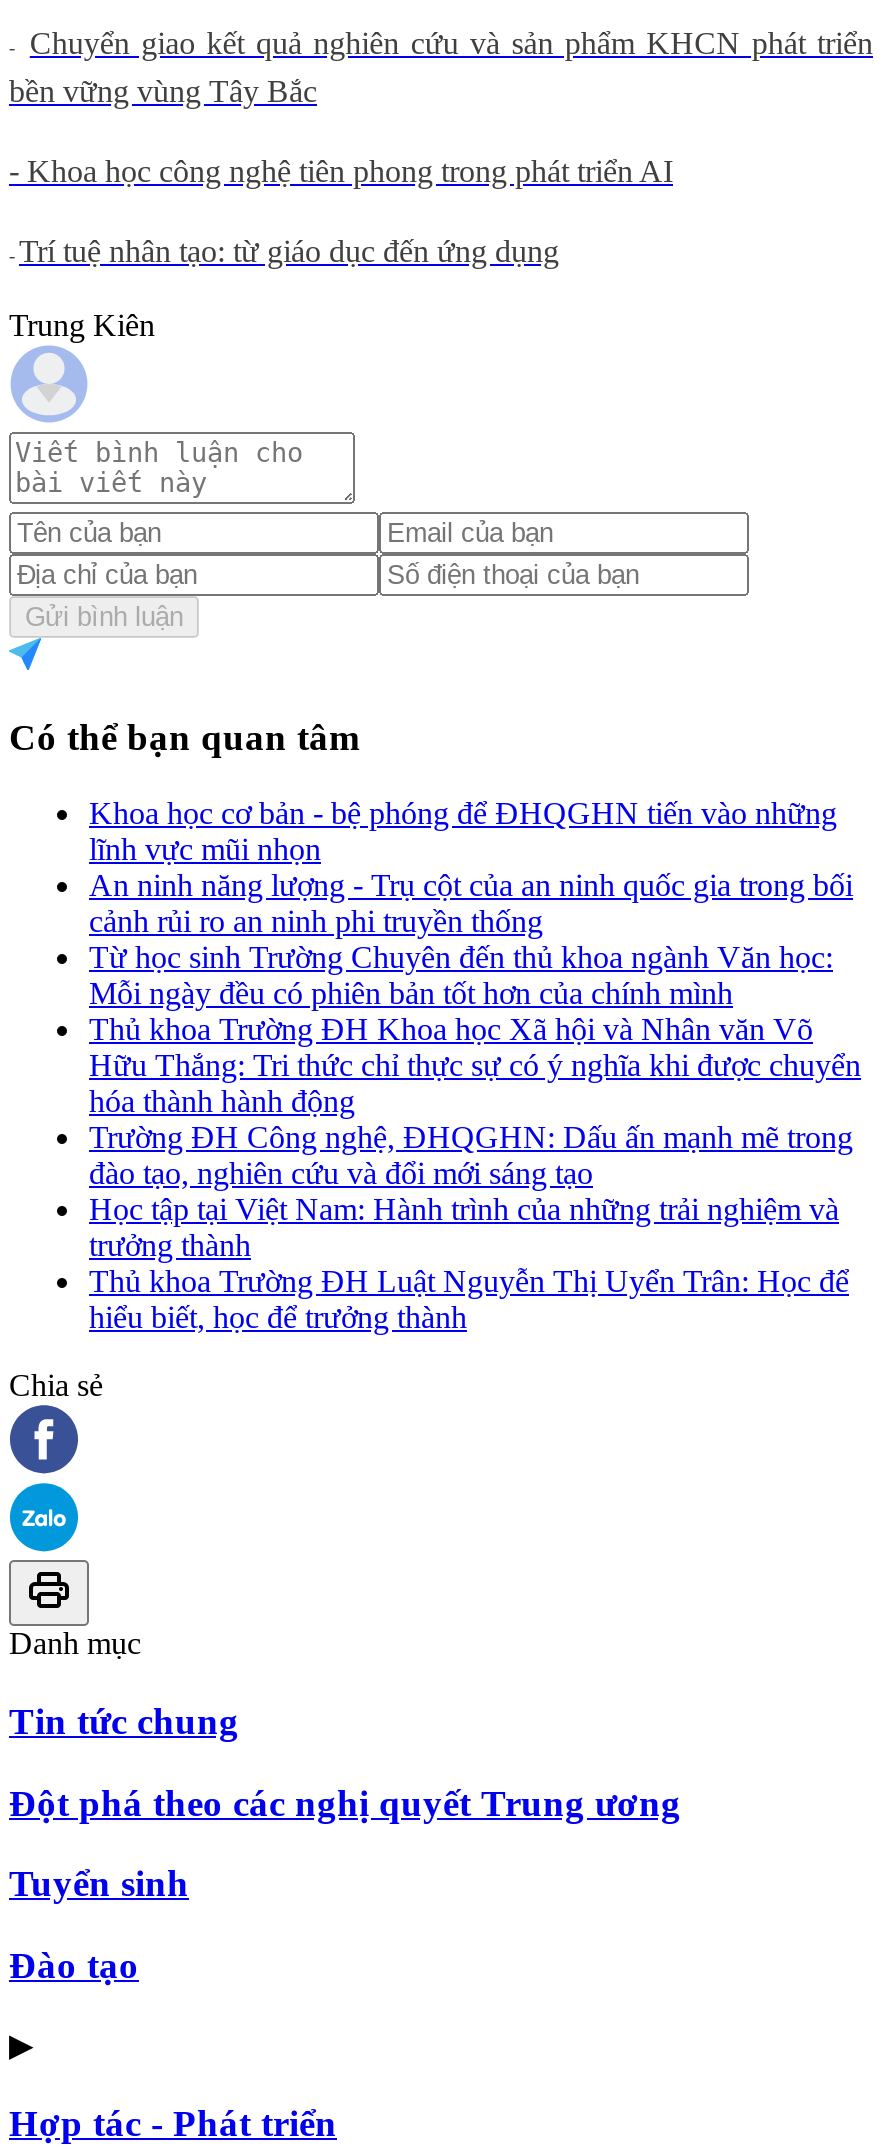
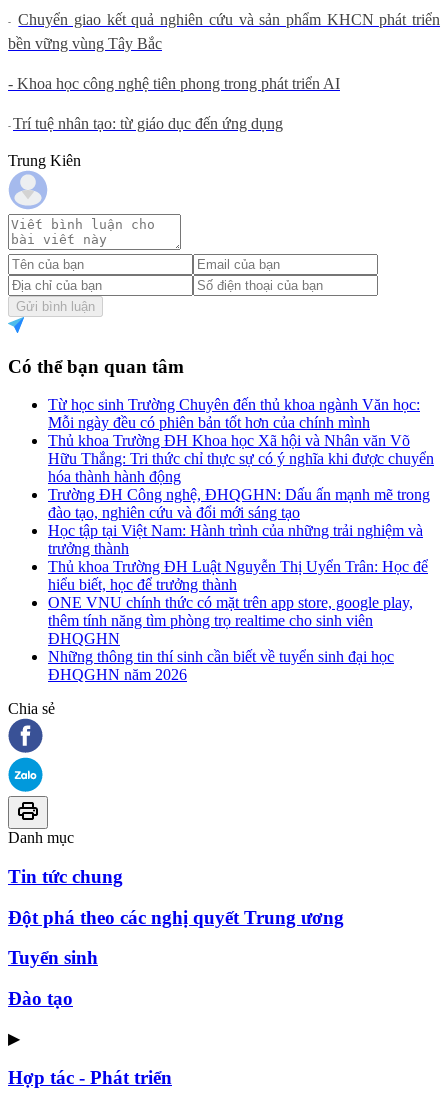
- Khoa học cơ bản - bệ phóng để ĐHQGHN tiến vào những
- lĩnh vực mũi nhọn
- An ninh năng lượng - Trụ cột của an ninh quốc gia trong bối
- cảnh rủi ro an ninh phi truyền thống

moved up: Từ học sinh Trường Chuyên đến thủ khoa ngành Văn học: | Mỗi ngày đều có phiên bản tốt hơn của chính mình | Thủ khoa Trường ĐH Khoa học Xã hội và Nhân văn Võ | ... | Thủ khoa Trường ĐH Luật Nguyễn Thị Uyển Trân: Học để | hiểu biết, học để trưởng thành

+ ONE VNU chính thức có mặt trên app store, google play,
+ thêm tính năng tìm phòng trọ realtime cho sinh viên
+ ĐHQGHN
+ Những thông tin thí sinh cần biết về tuyển sinh đại học
+ ĐHQGHN năm 2026
